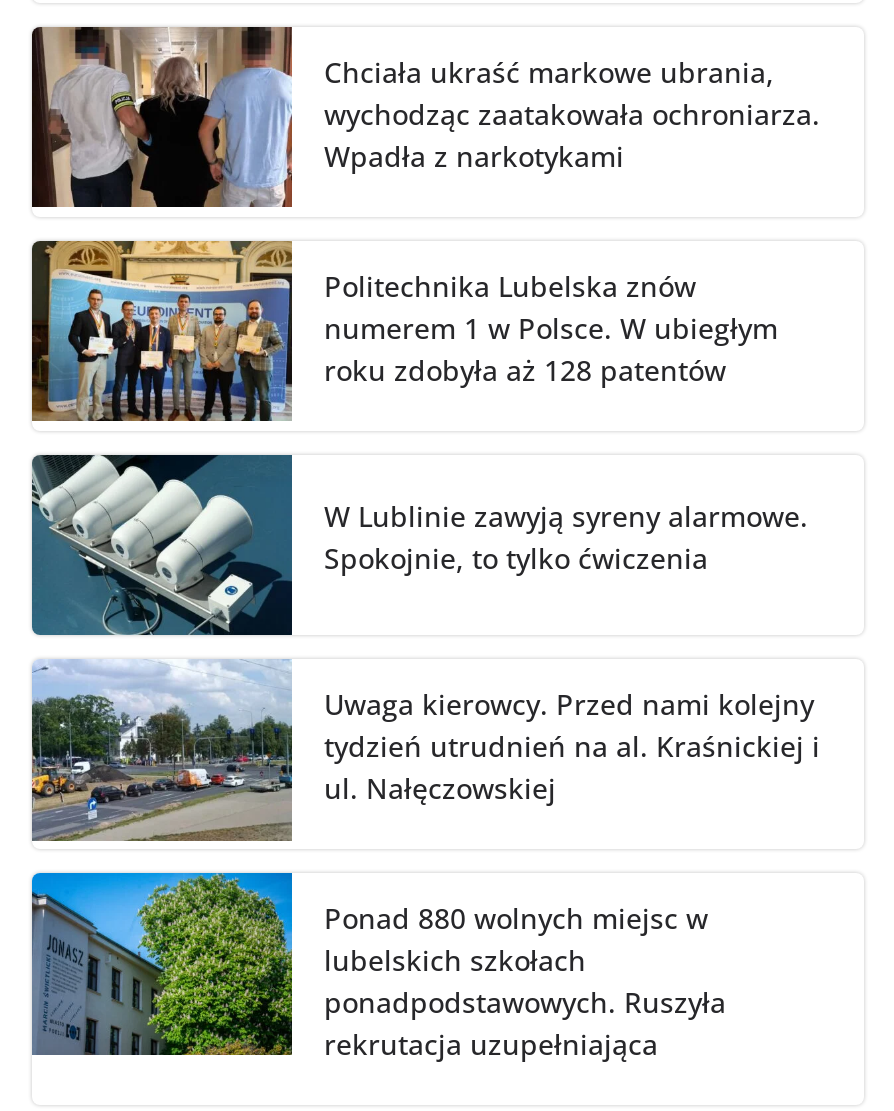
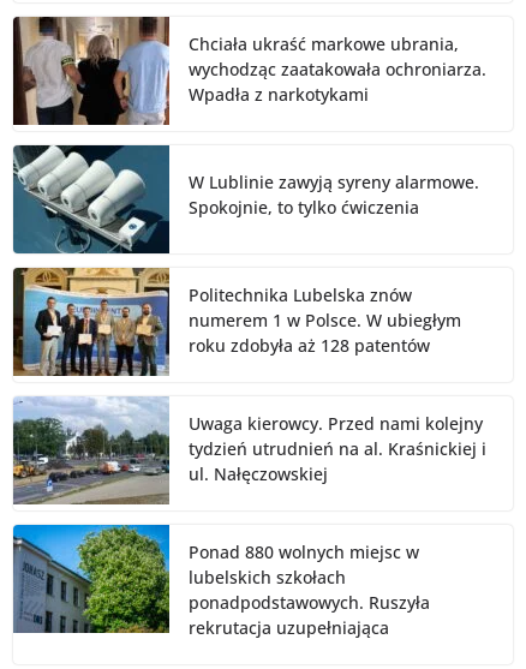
moved down: [image] | Politechnika Lubelska znów | numerem 1 w Polsce. W ubiegłym | roku zdobyła aż 128 patentów

moved up: [image] | W Lublinie zawyją syreny alarmowe. | Spokojnie, to tylko ćwiczenia
